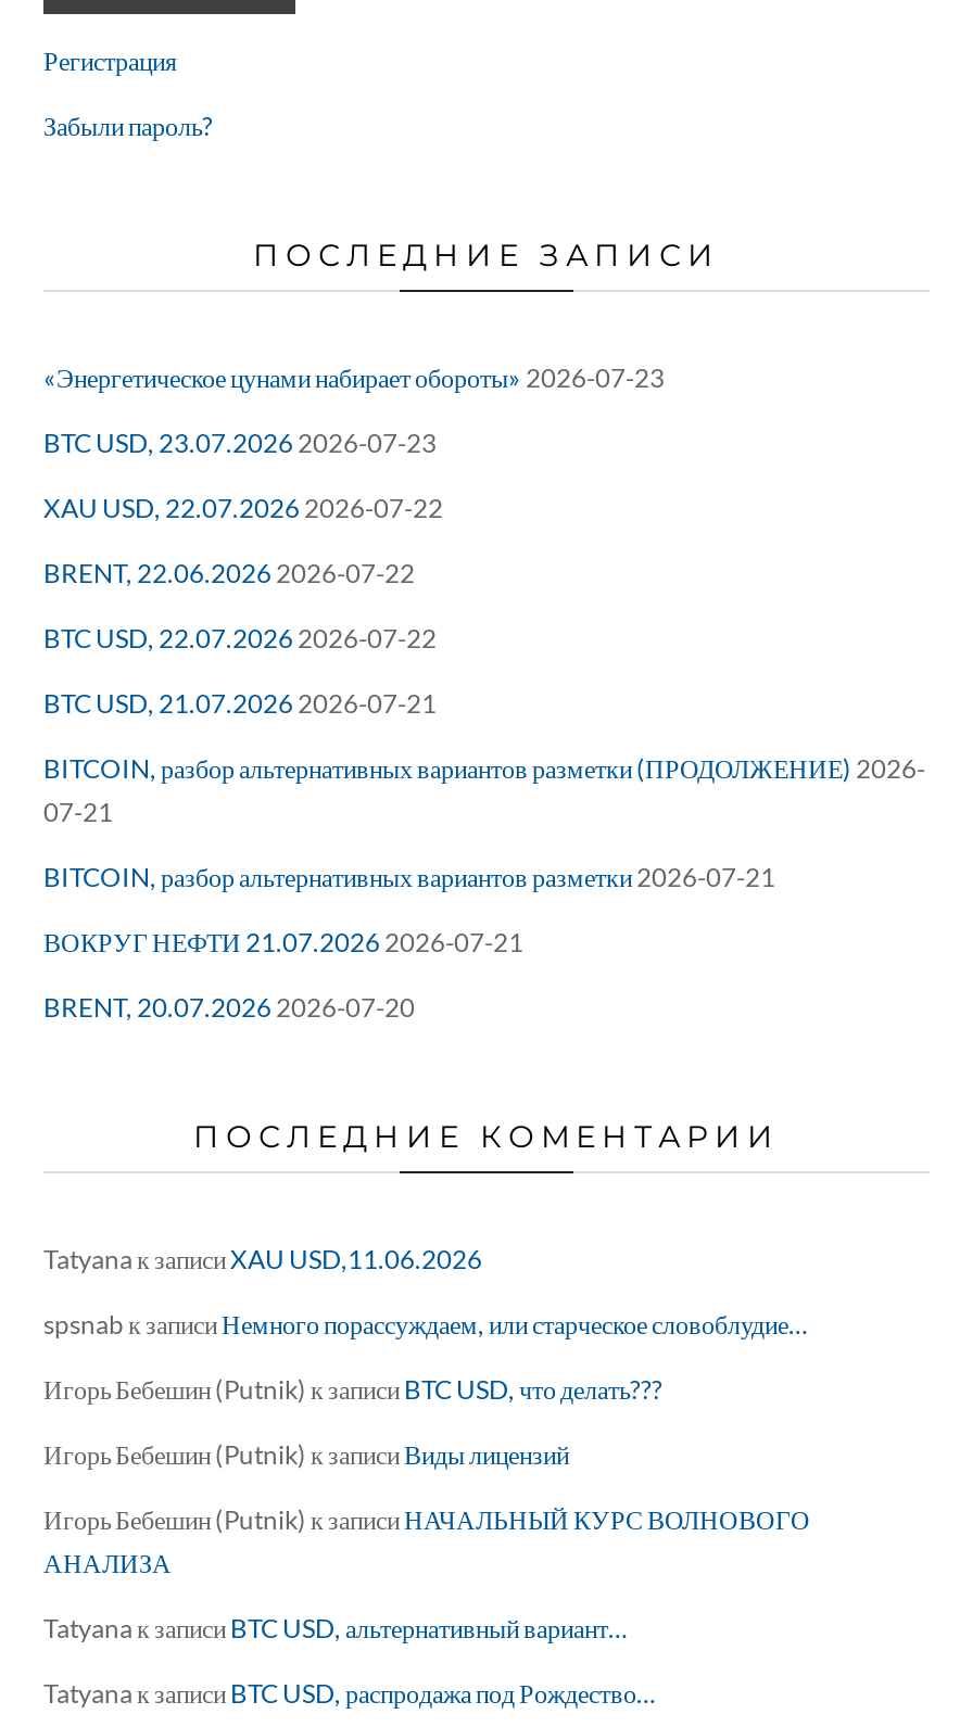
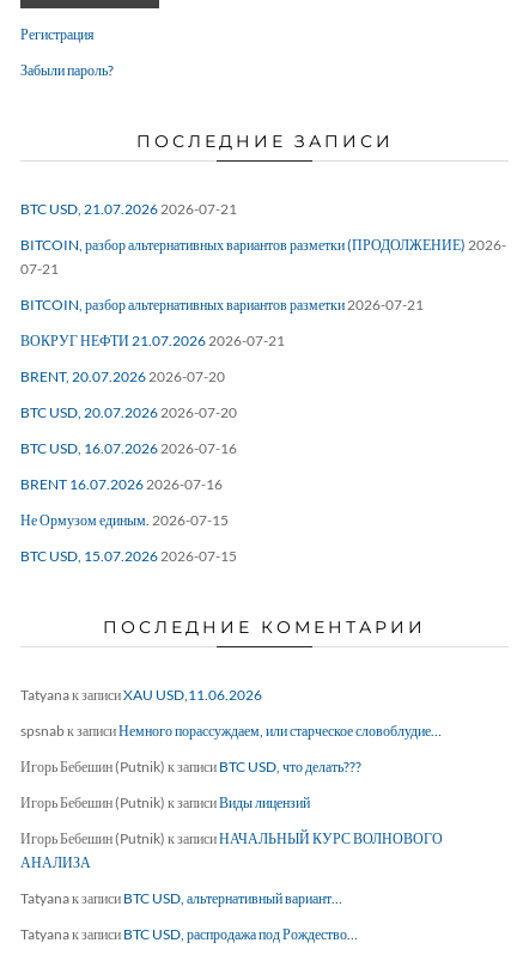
- «Энергетическое цунами набирает обороты» 2026-07-23
- BTC USD, 23.07.2026 2026-07-23
- XAU USD, 22.07.2026 2026-07-22
- BRENT, 22.06.2026 2026-07-22
- BTC USD, 22.07.2026 2026-07-22

moved up: BTC USD, 21.07.2026 2026-07-21 | BITCOIN, разбор альтернативных вариантов разметки (ПРОДОЛЖЕНИЕ) 2026- | 07-21 | BITCOIN, разбор альтернативных вариантов разметки 2026-07-21 | ВОКРУГ НЕФТИ 21.07.2026 2026-07-21 | BRENT, 20.07.2026 2026-07-20

+ BTC USD, 20.07.2026 2026-07-20
+ BTC USD, 16.07.2026 2026-07-16
+ BRENT 16.07.2026 2026-07-16
+ Не Ормузом единым. 2026-07-15
+ BTC USD, 15.07.2026 2026-07-15
